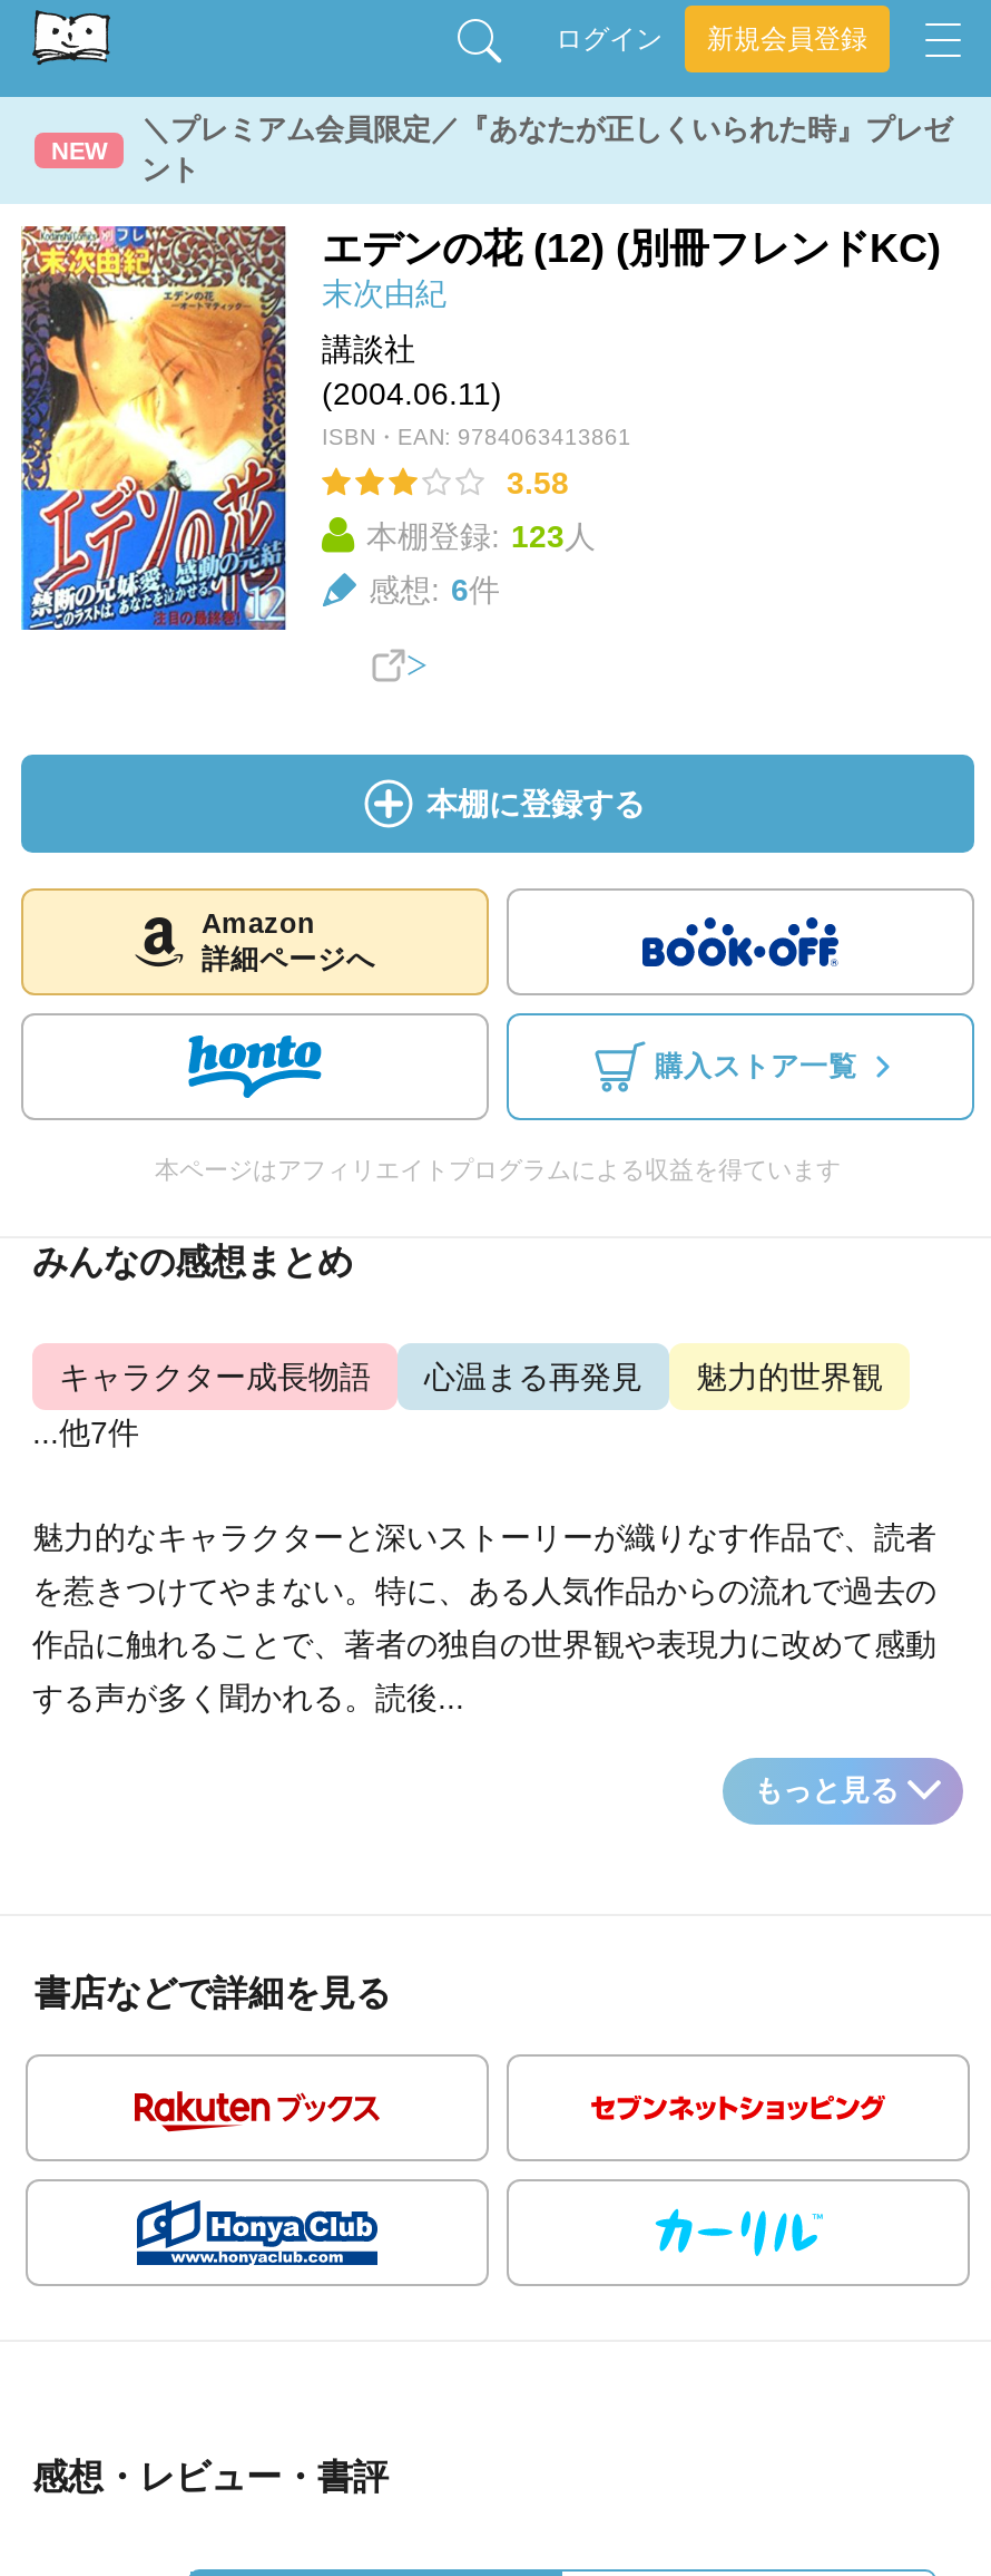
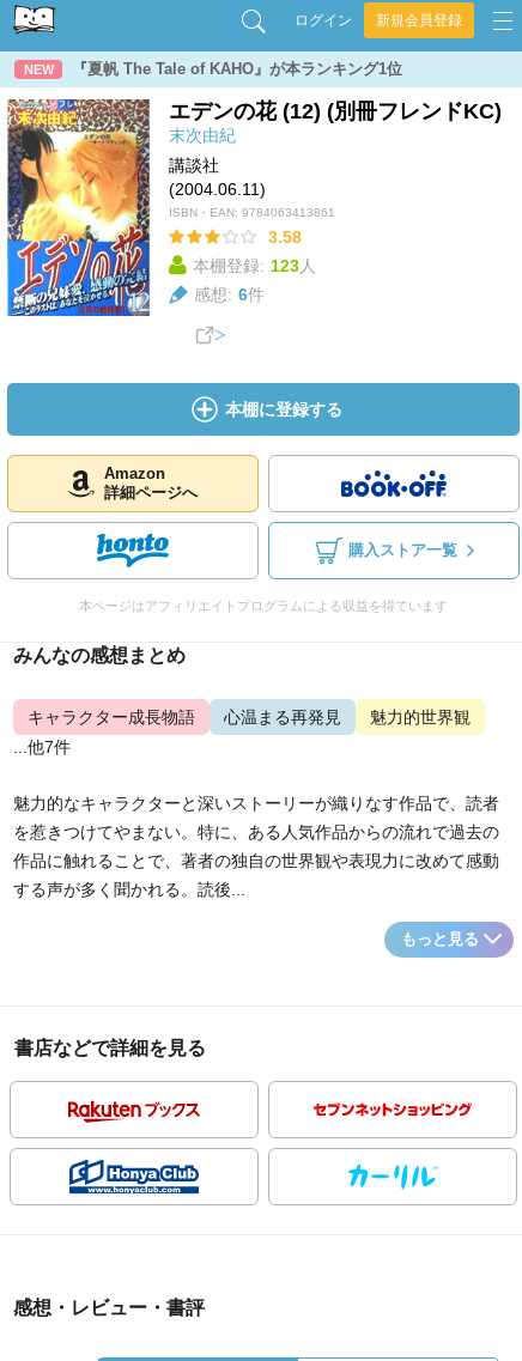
- ＼プレミアム会員限定／『あなたが正しくいられた時』プレゼ
- ント
+ 『夏帆 The Tale of KAHO』が本ランキング1位
